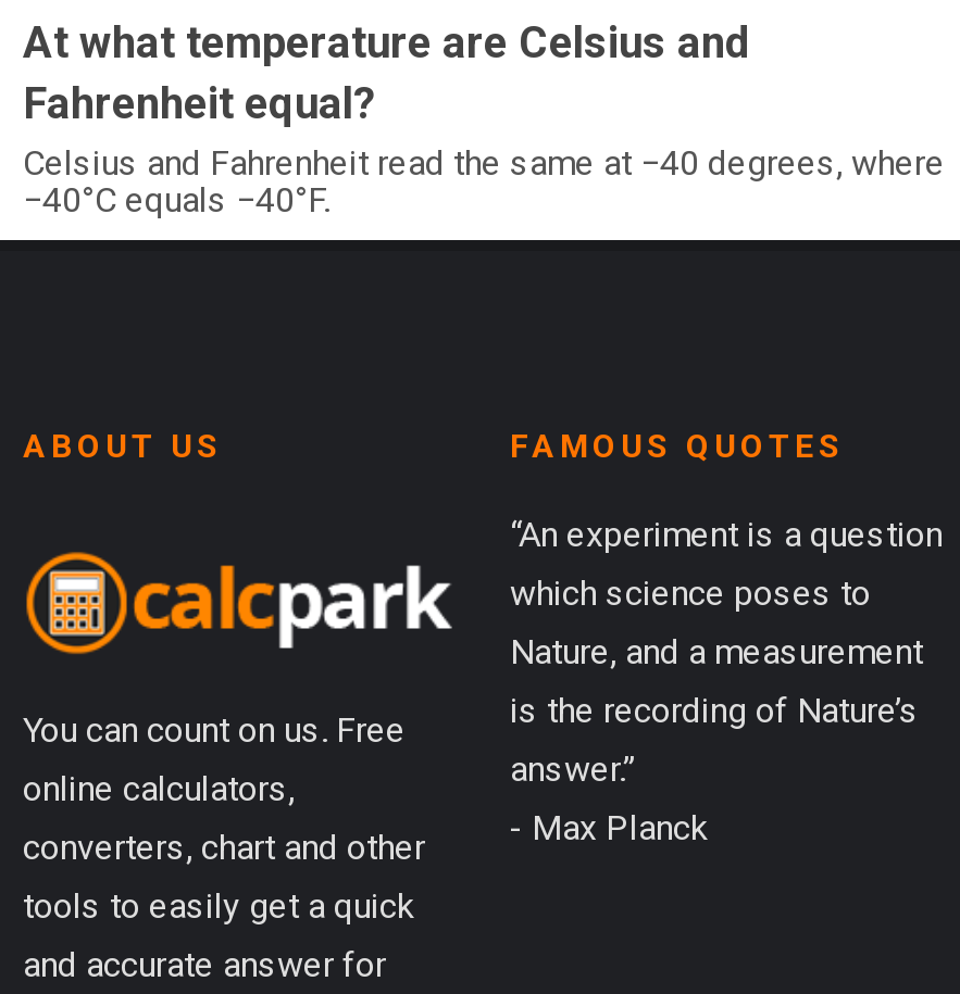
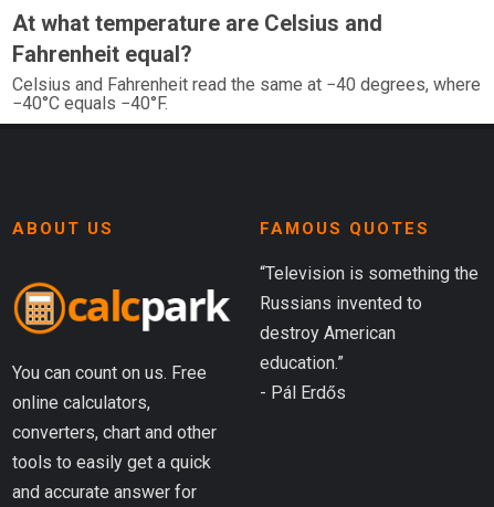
- “An experiment is a question
- which science poses to
- Nature, and a measurement
- is the recording of Nature’s
- answer.”
- - Max Planck
+ “Television is something the
+ Russians invented to
+ destroy American
+ education.”
+ - Pál Erdős
